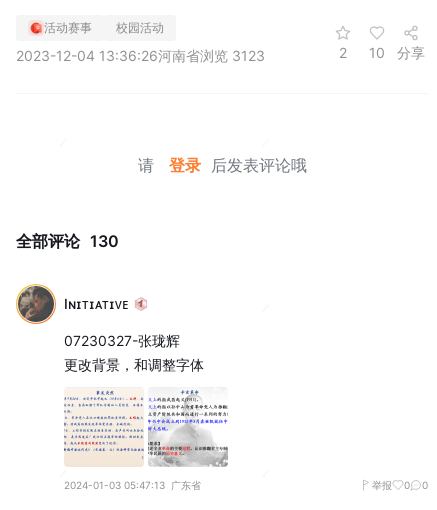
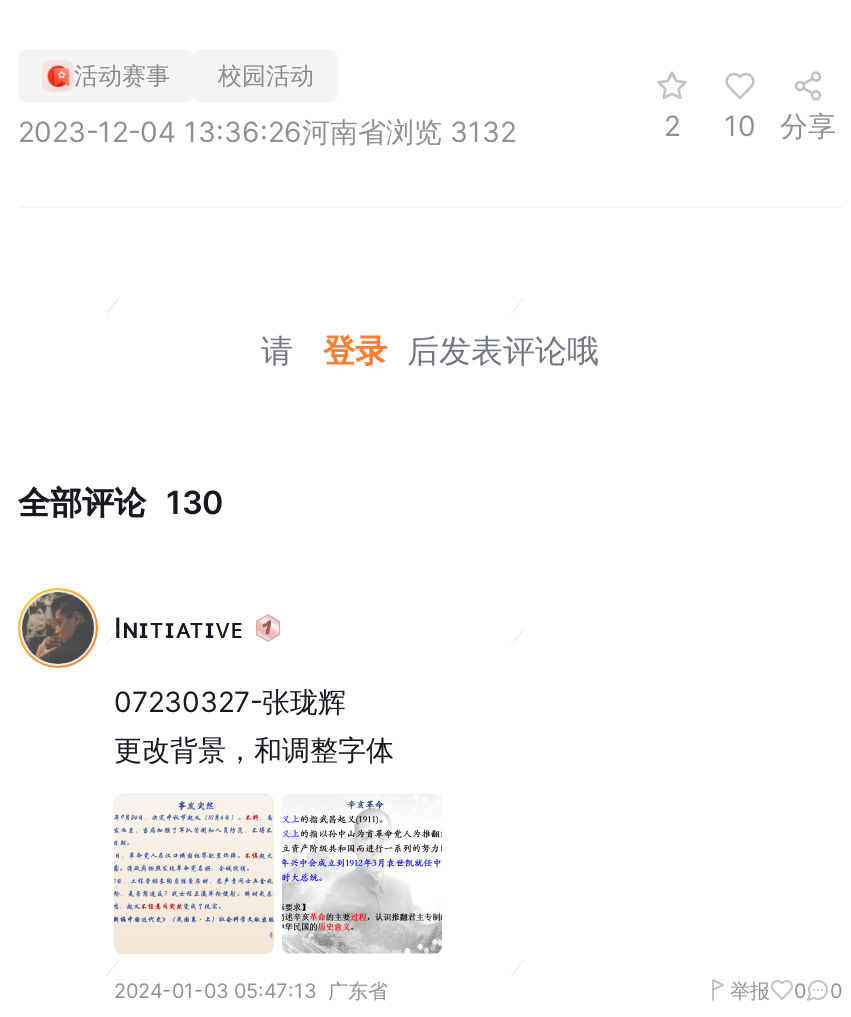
- 2023-12-04 13:36:26河南省浏览 3123
+ 2023-12-04 13:36:26河南省浏览 3132
